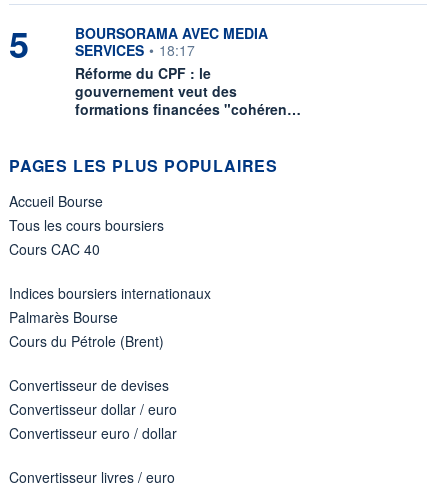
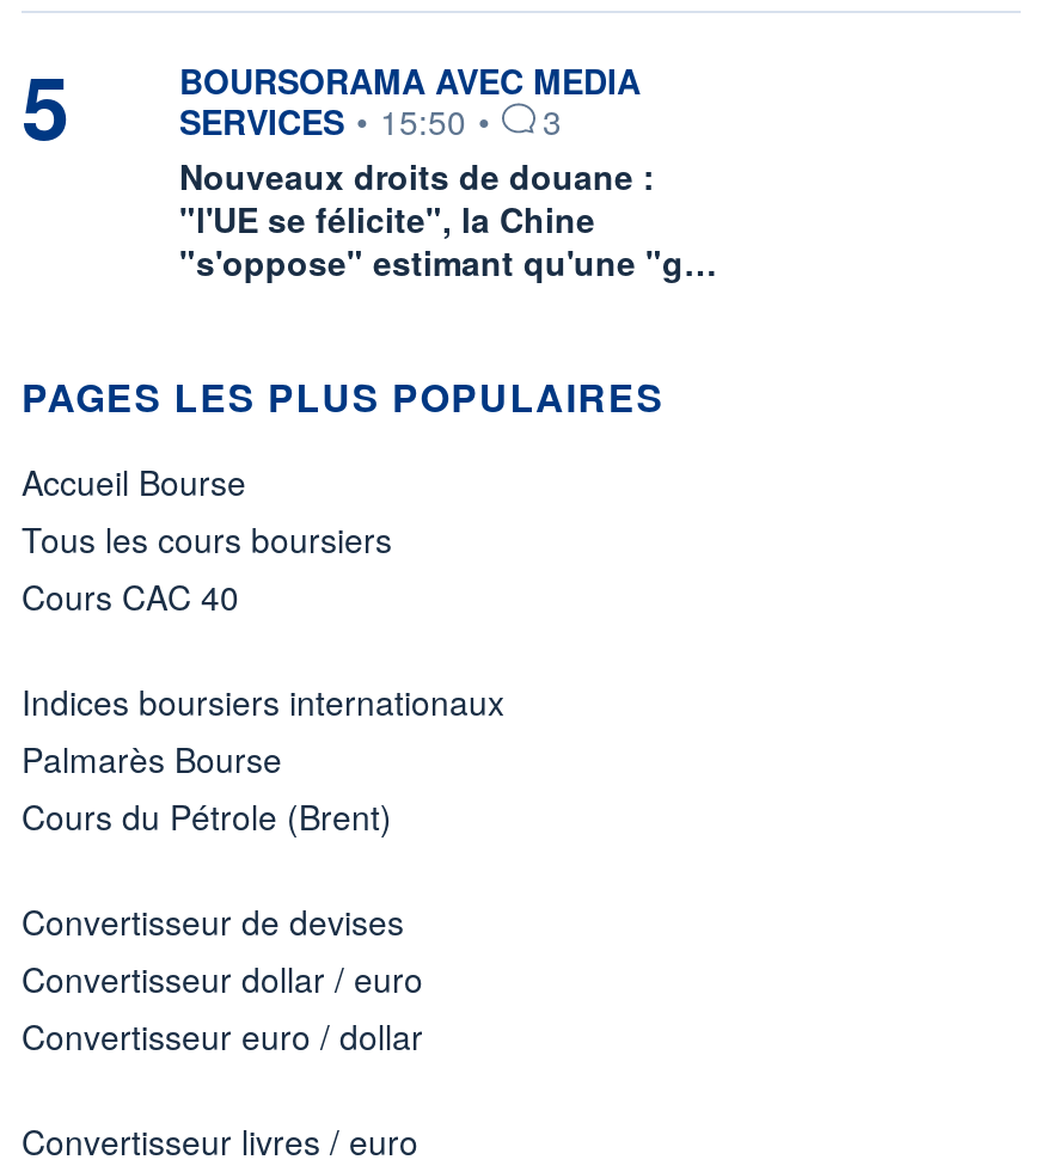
- SERVICES • 18:17
- Réforme du CPF : le
- gouvernement veut des
- formations financées "cohéren…
+ SERVICES • 15:50 •
+ 3
+ Nouveaux droits de douane :
+ "l'UE se félicite", la Chine
+ "s'oppose" estimant qu'une "g…
